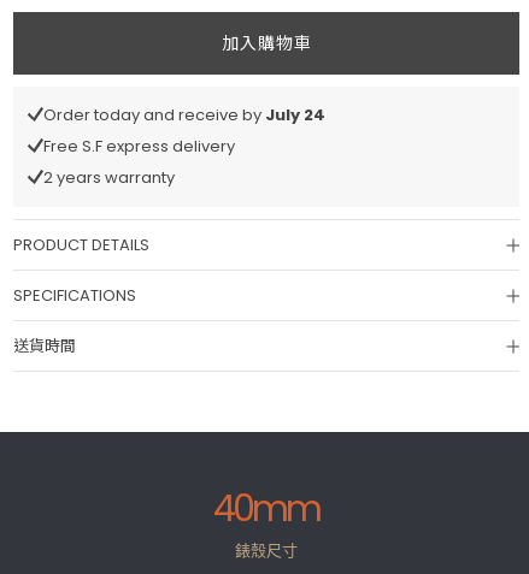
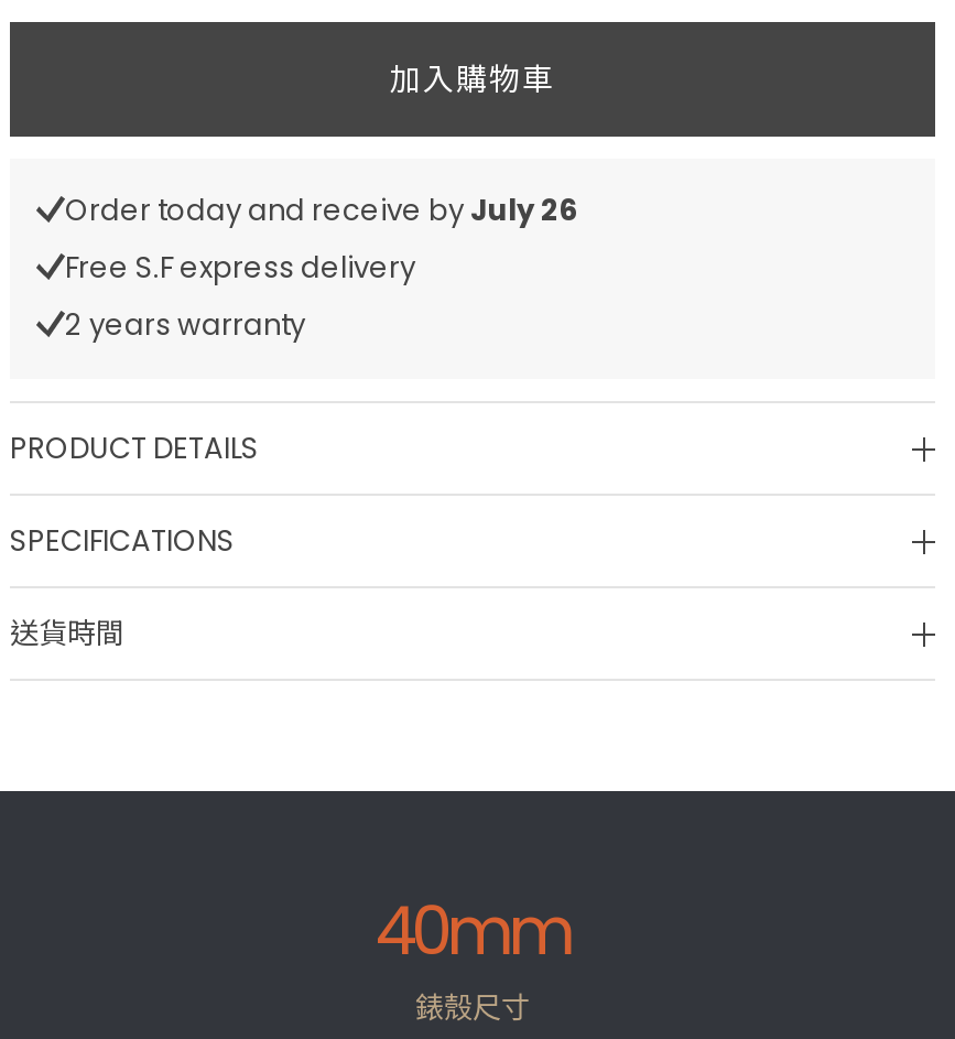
- Order today and receive by July 24
+ Order today and receive by July 26
